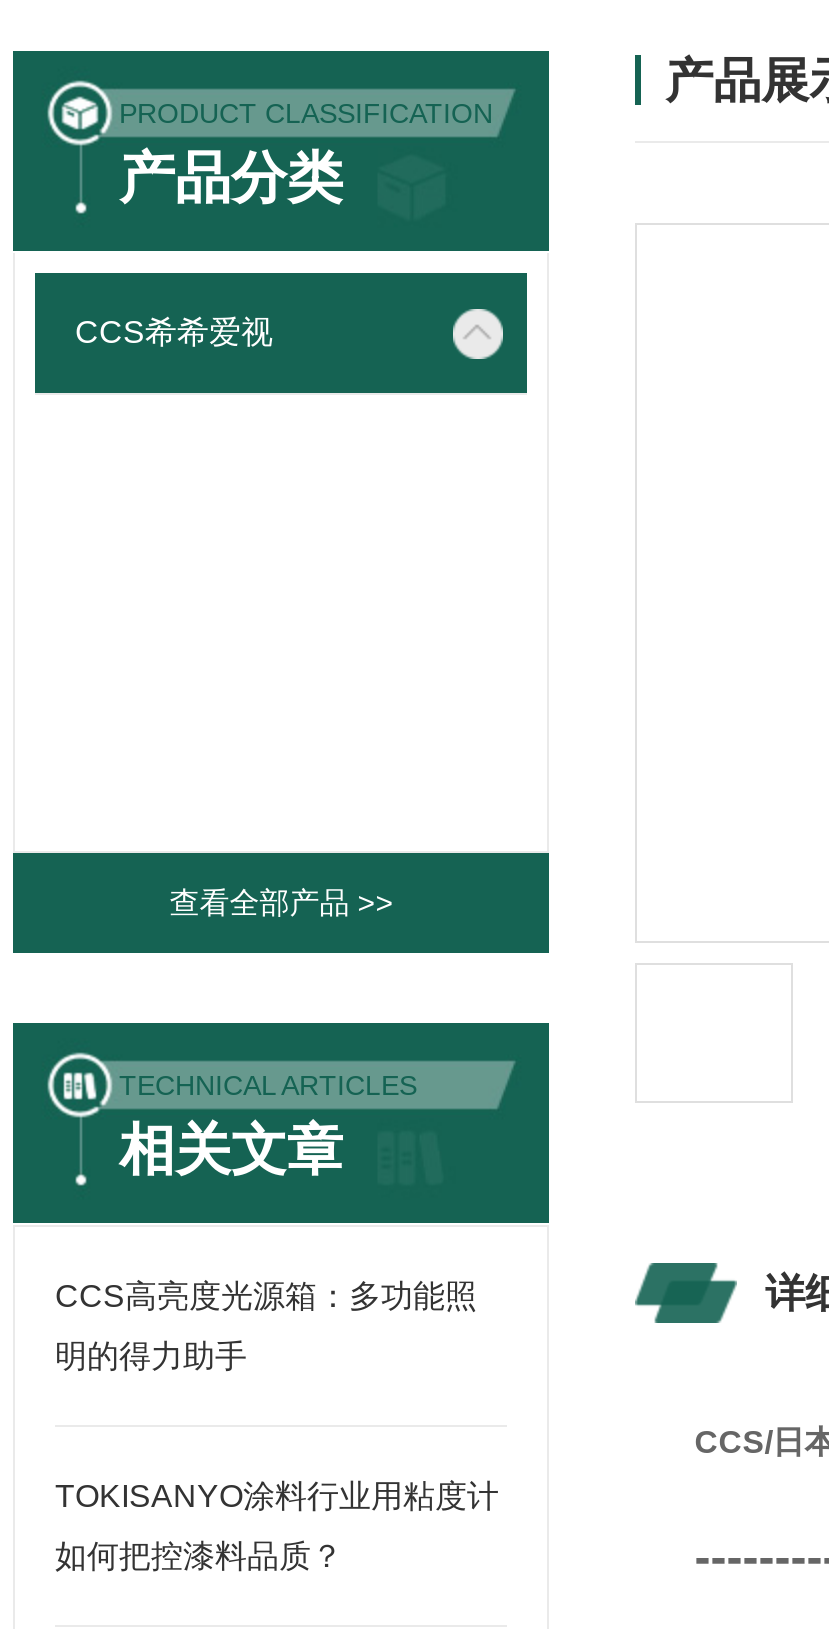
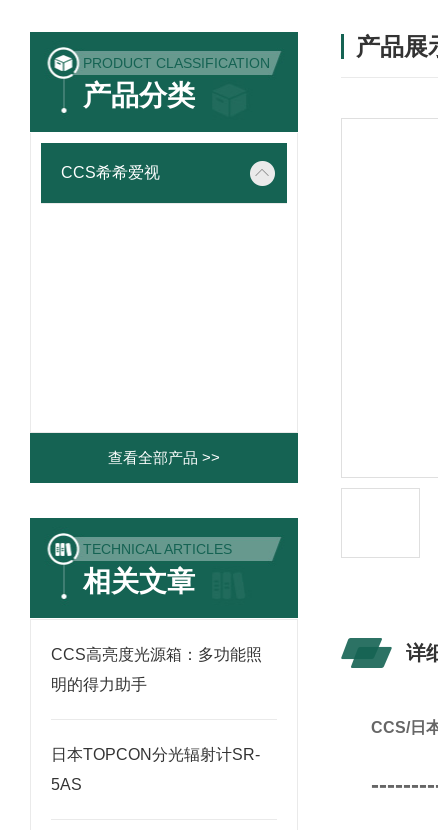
- TOKISANYO涂料行业用粘度计
+ 日本TOPCON分光辐射计SR-

- 如何把控漆料品质？
+ 5AS
